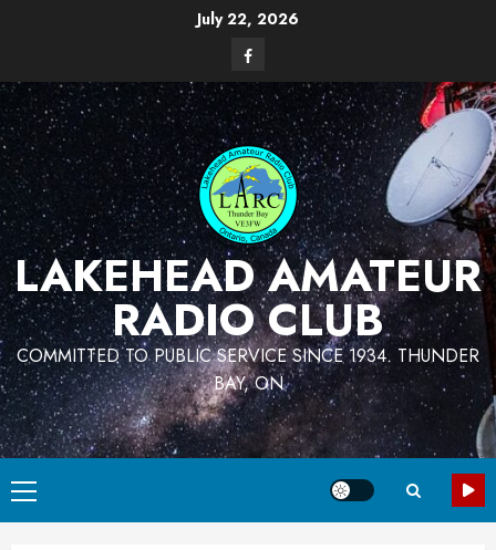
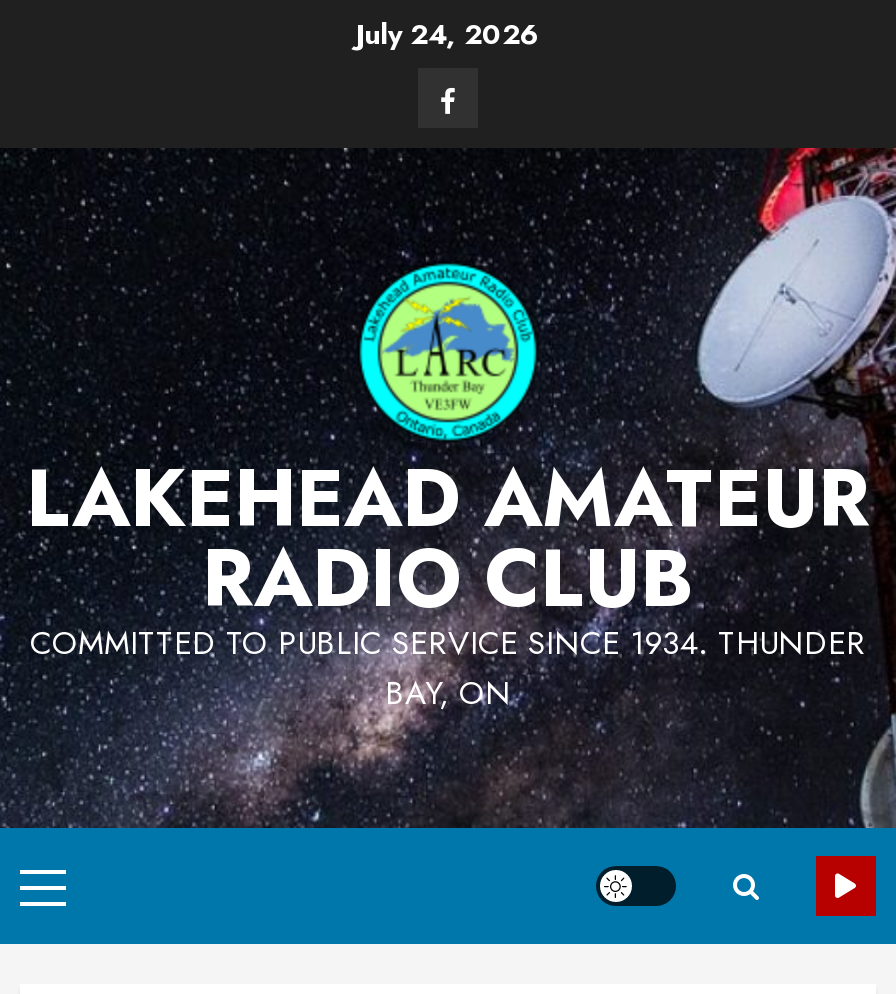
- July 22, 2026
+ July 24, 2026
